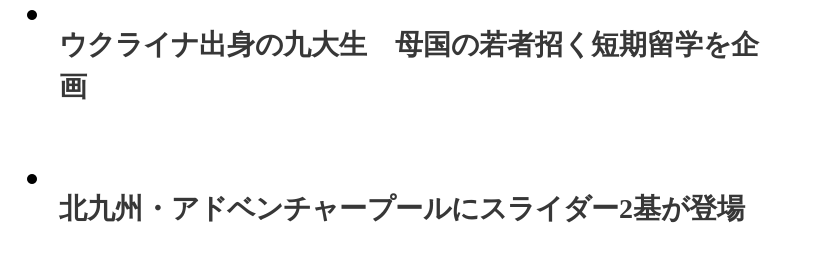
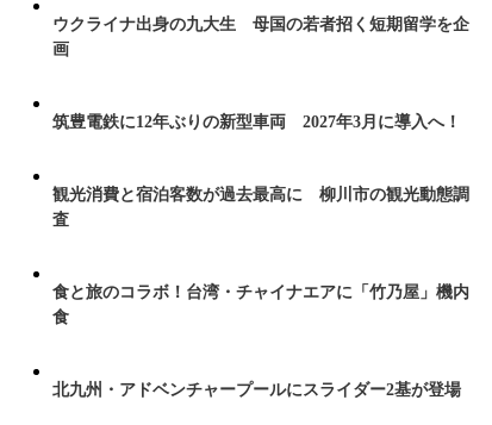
+ 筑豊電鉄に12年ぶりの新型車両 2027年3月に導入へ！

+ 観光消費と宿泊客数が過去最高に 柳川市の観光動態調
+ 査

+ 食と旅のコラボ！台湾・チャイナエアに「竹乃屋」機内
+ 食
